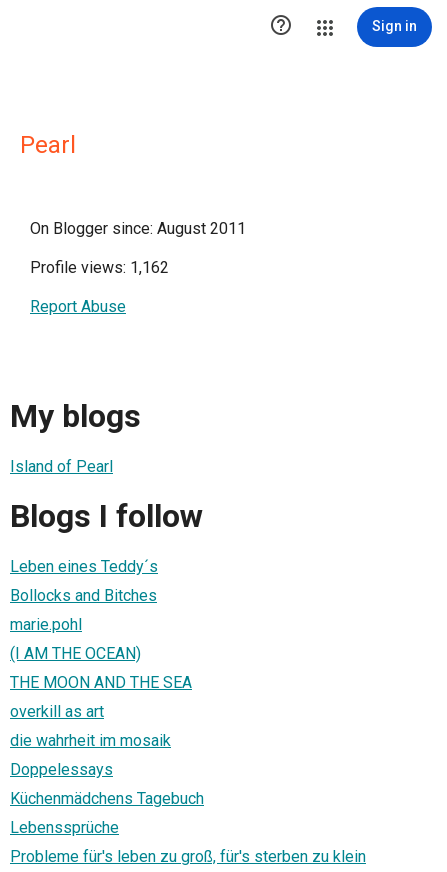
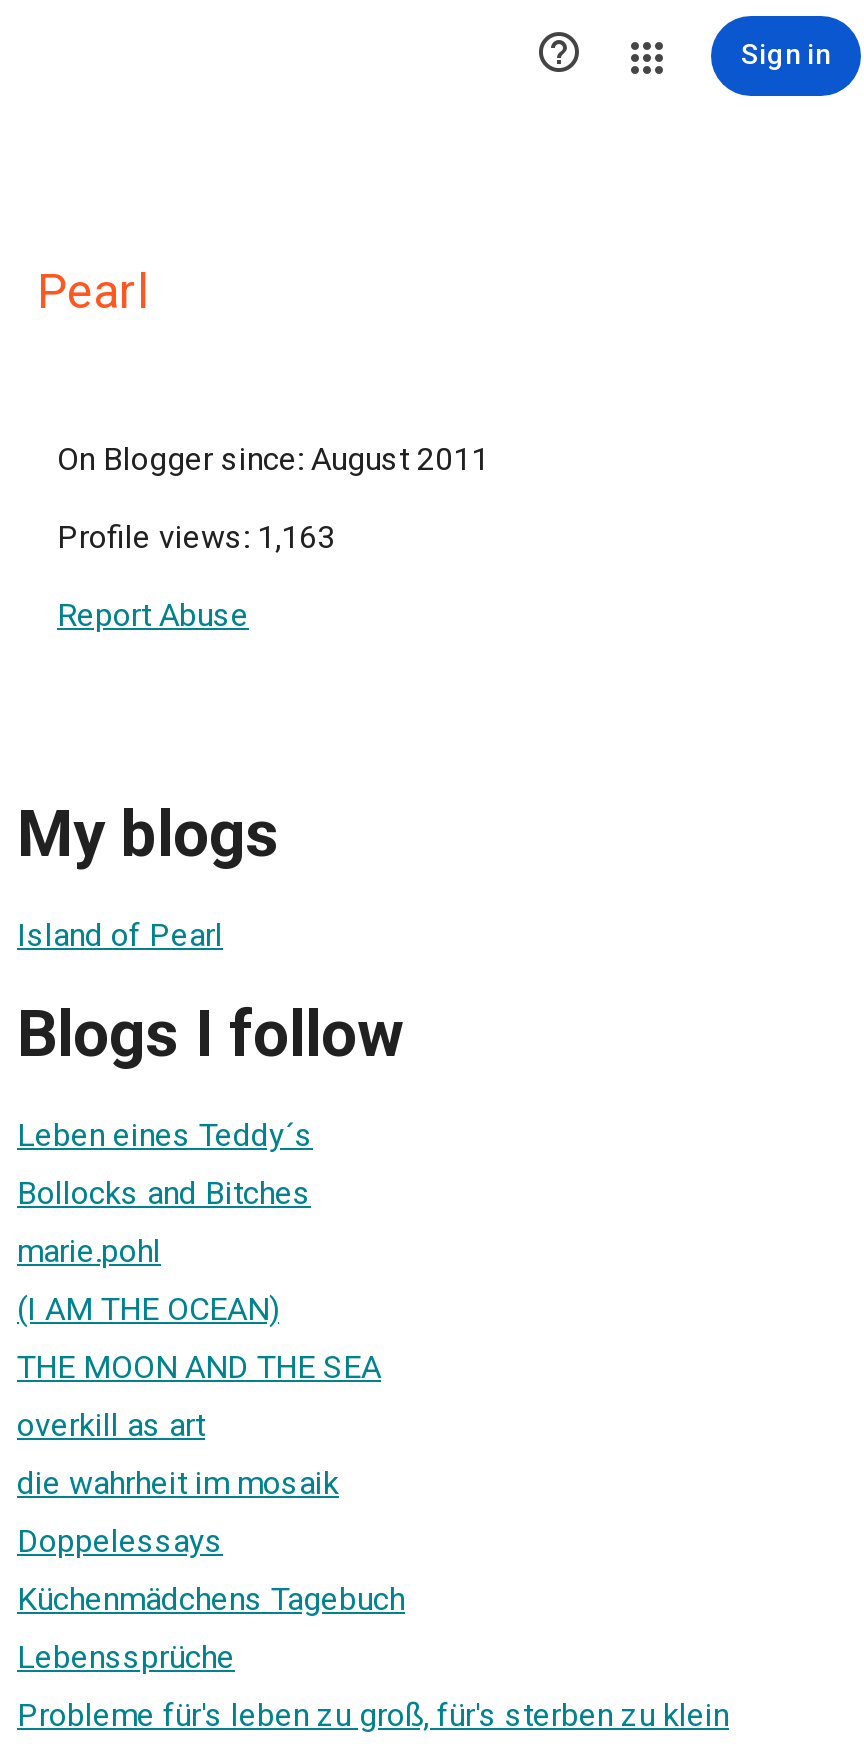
- Profile views: 1,162
+ Profile views: 1,163
